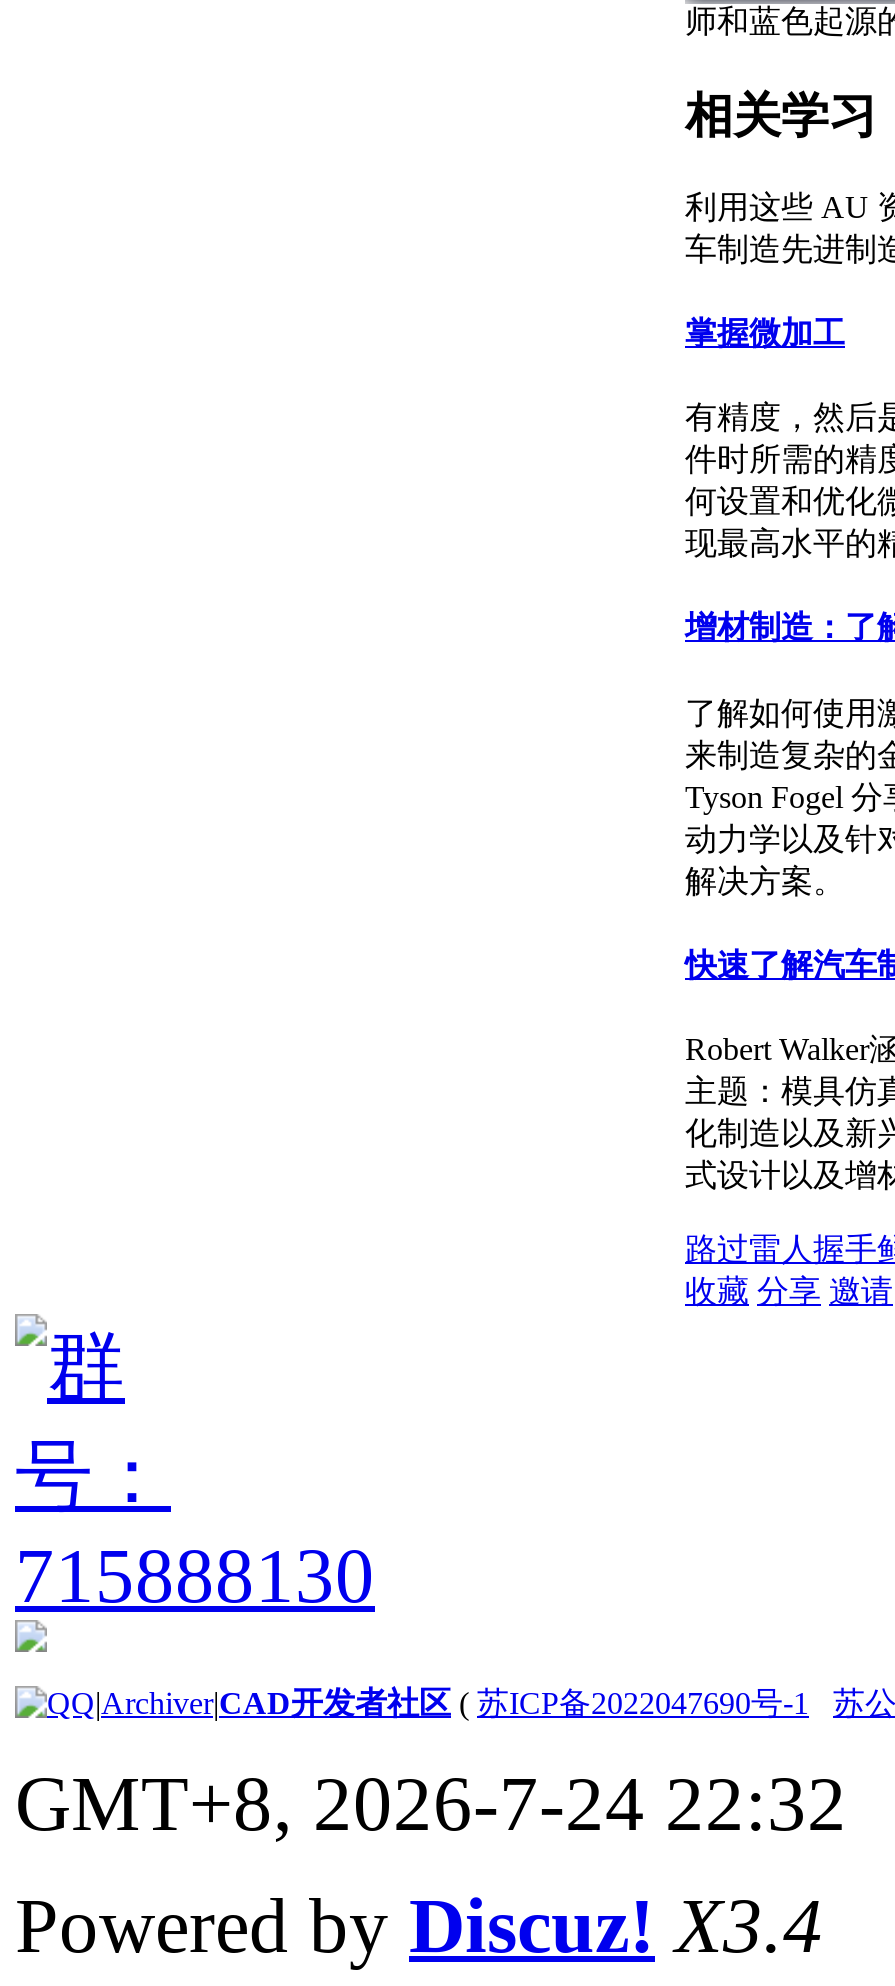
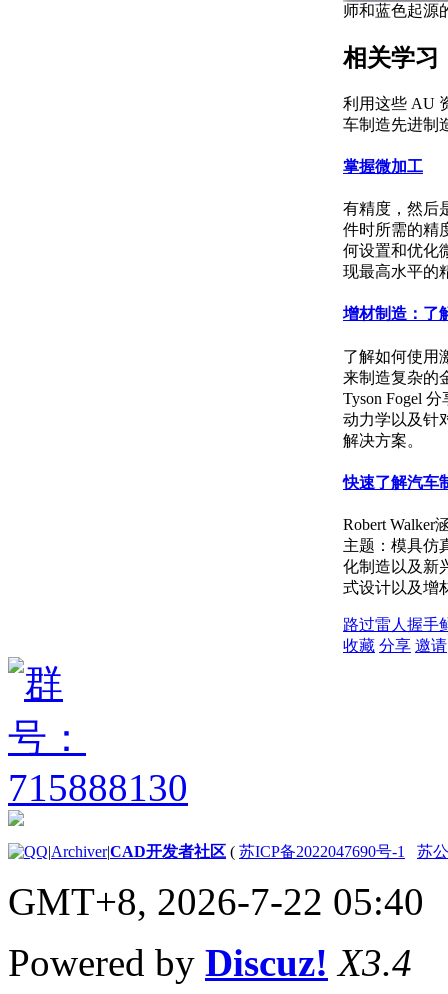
- GMT+8, 2026-7-24 22:32
+ GMT+8, 2026-7-22 05:40
